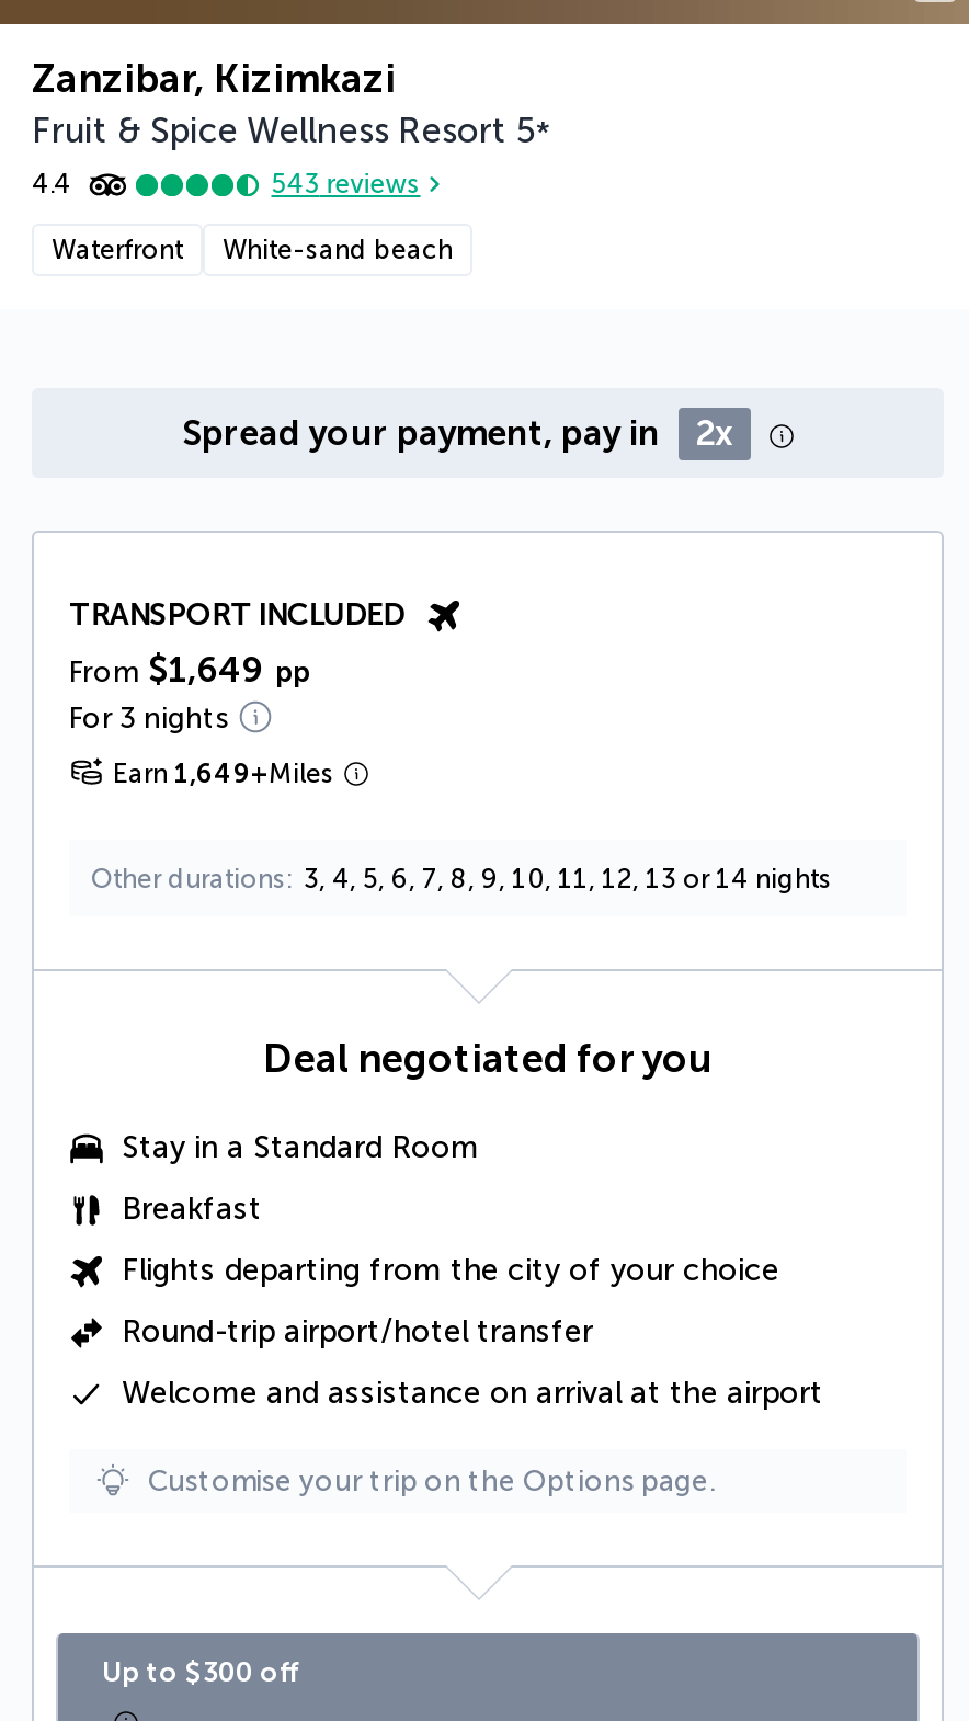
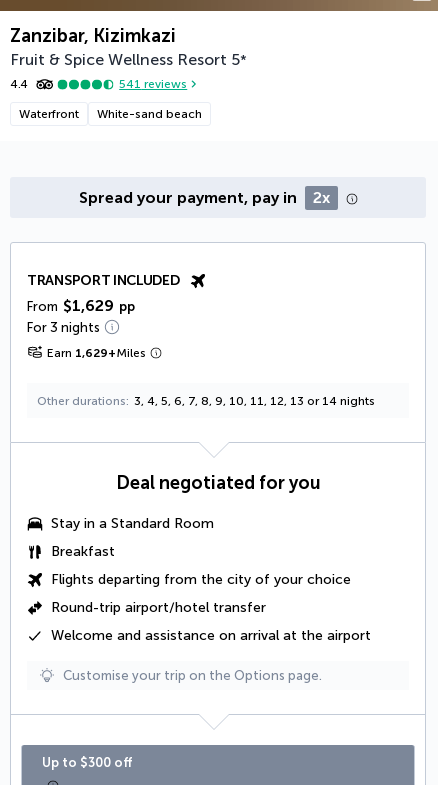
- 543 reviews
+ 541 reviews

- From $1,649 pp
+ From $1,629 pp

- Earn 1,649+Miles
+ Earn 1,629+Miles
